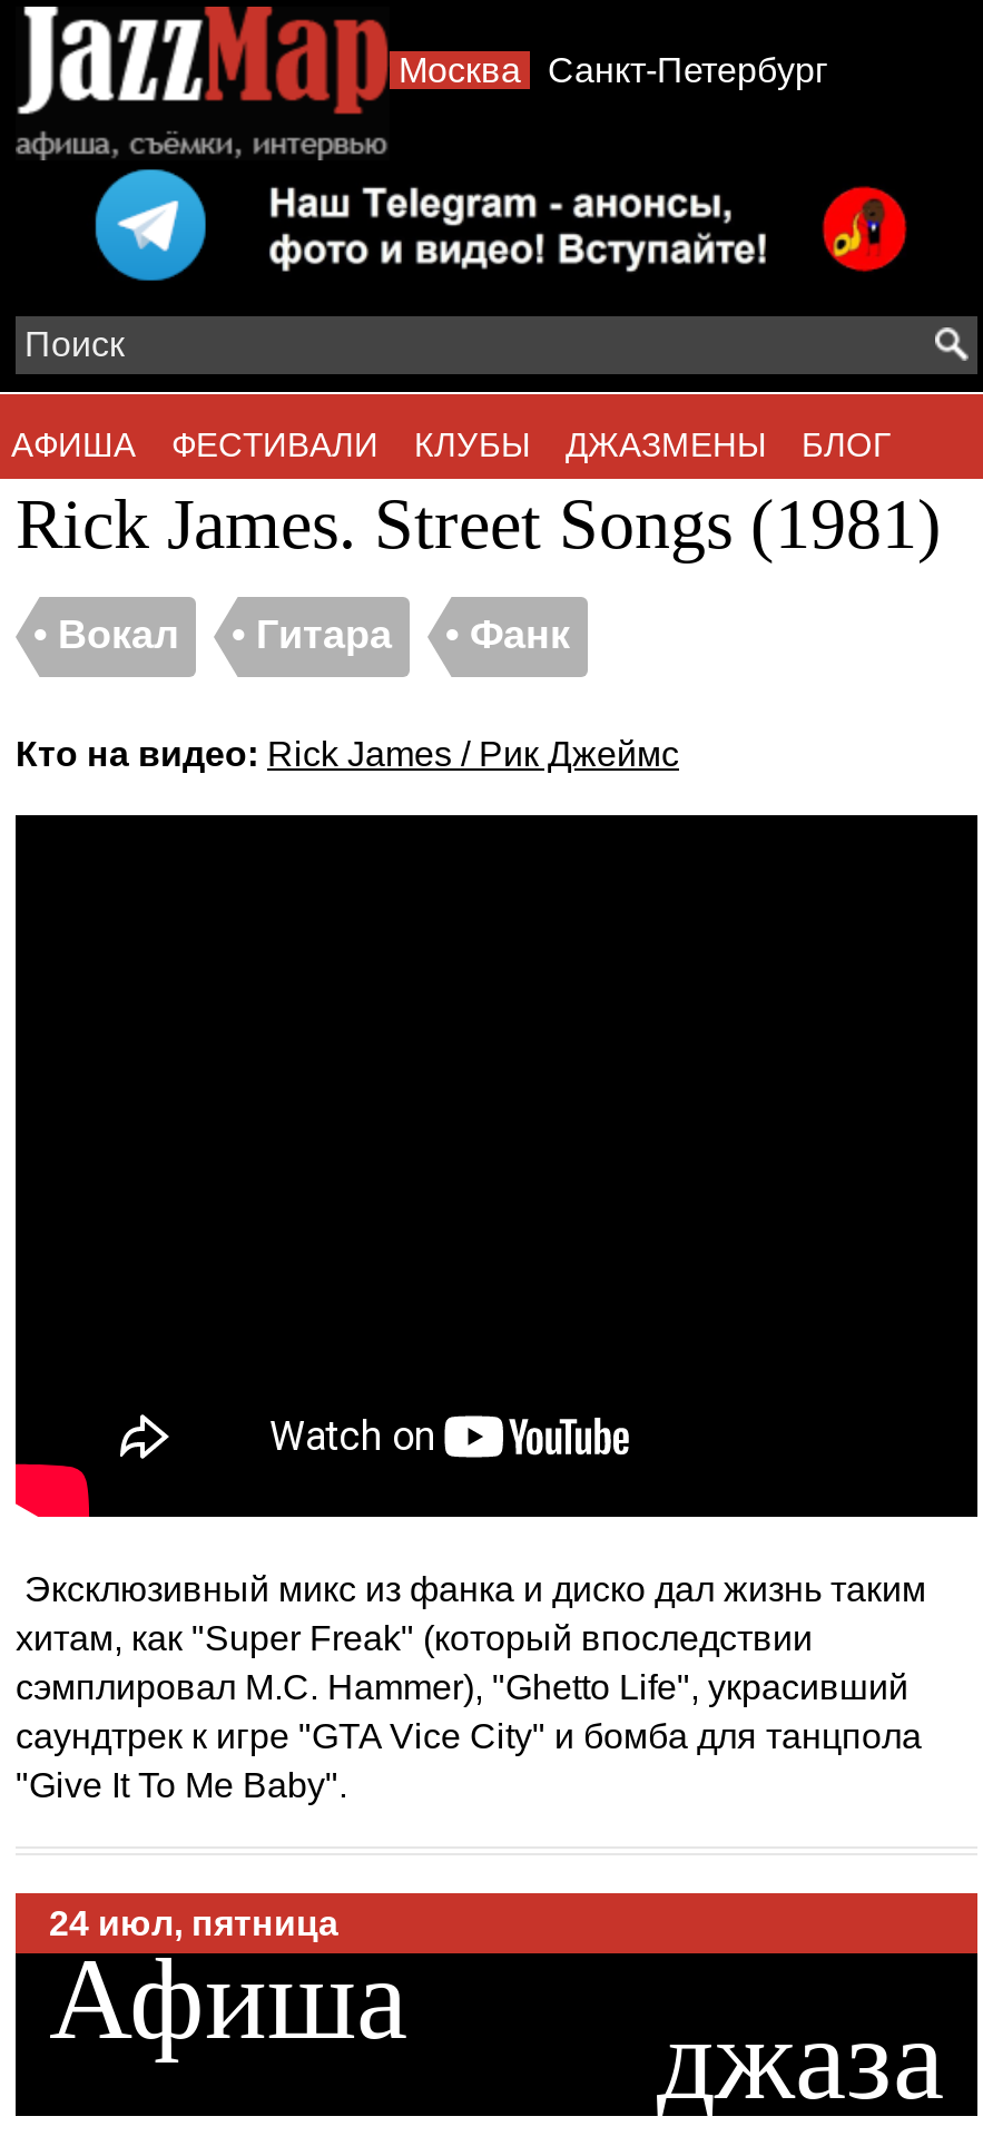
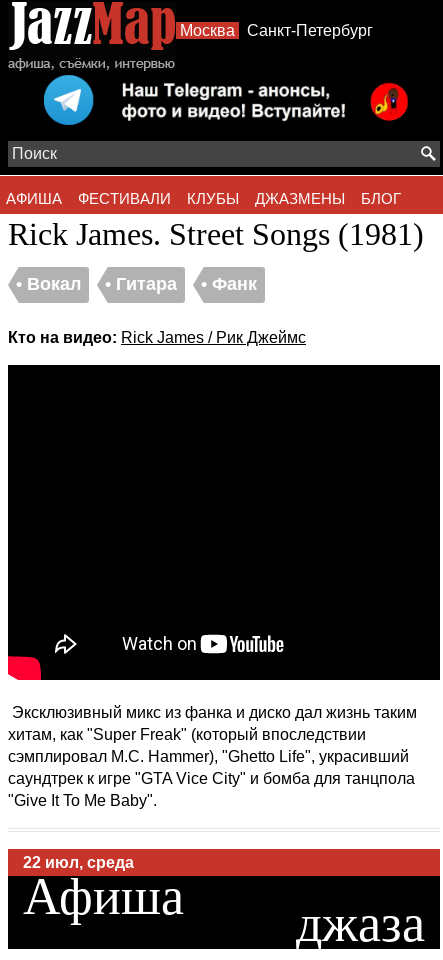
- 24 июл, пятница
+ 22 июл, среда
